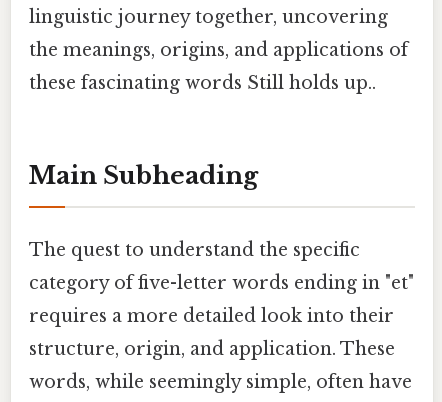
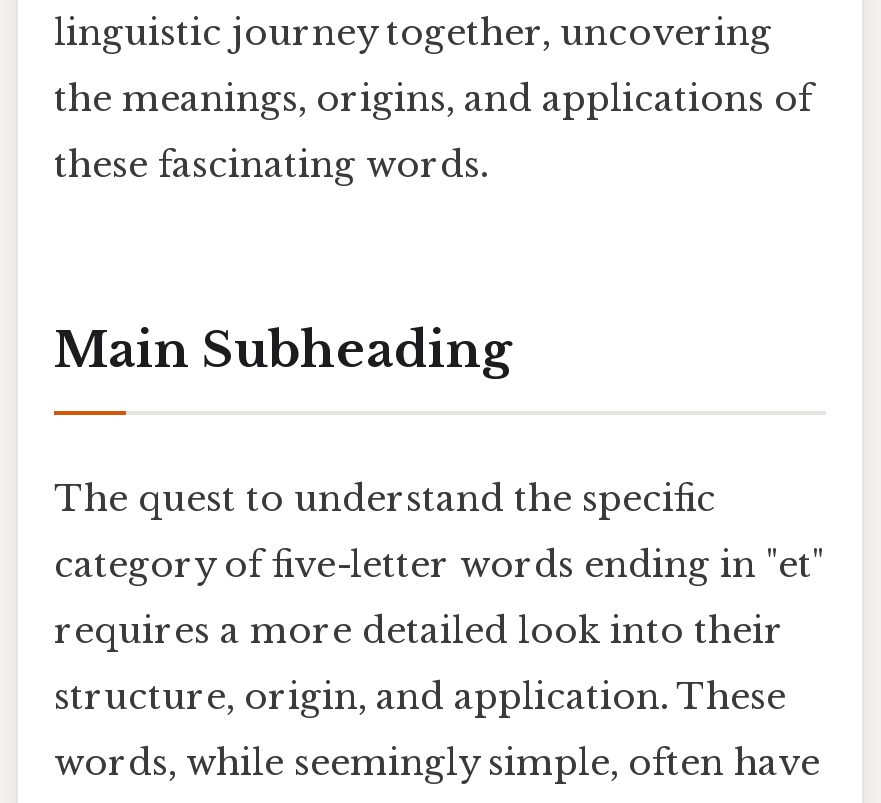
- these fascinating words Still holds up..
+ these fascinating words.
